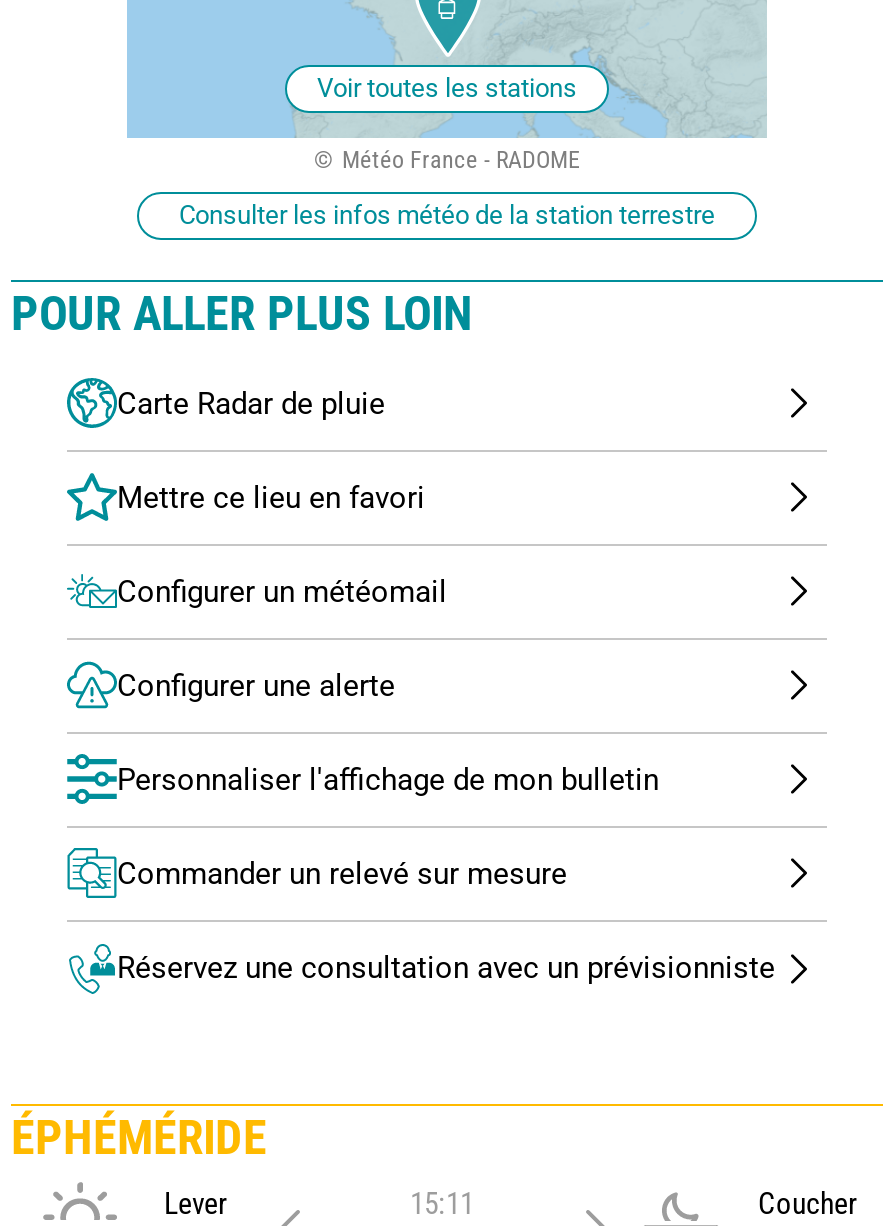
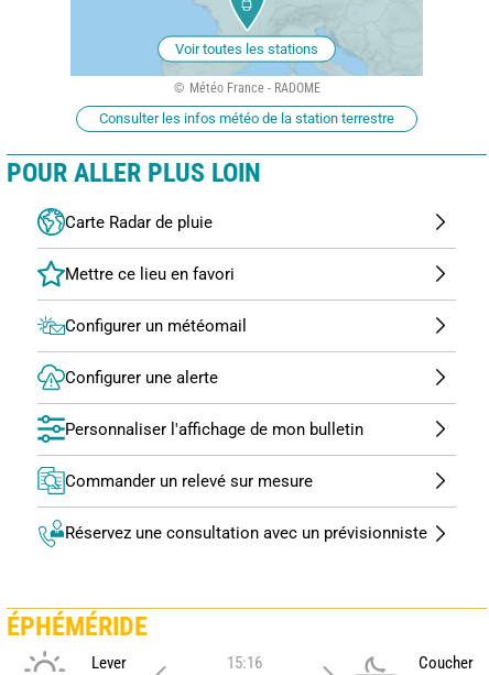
- 15:11
+ 15:16
